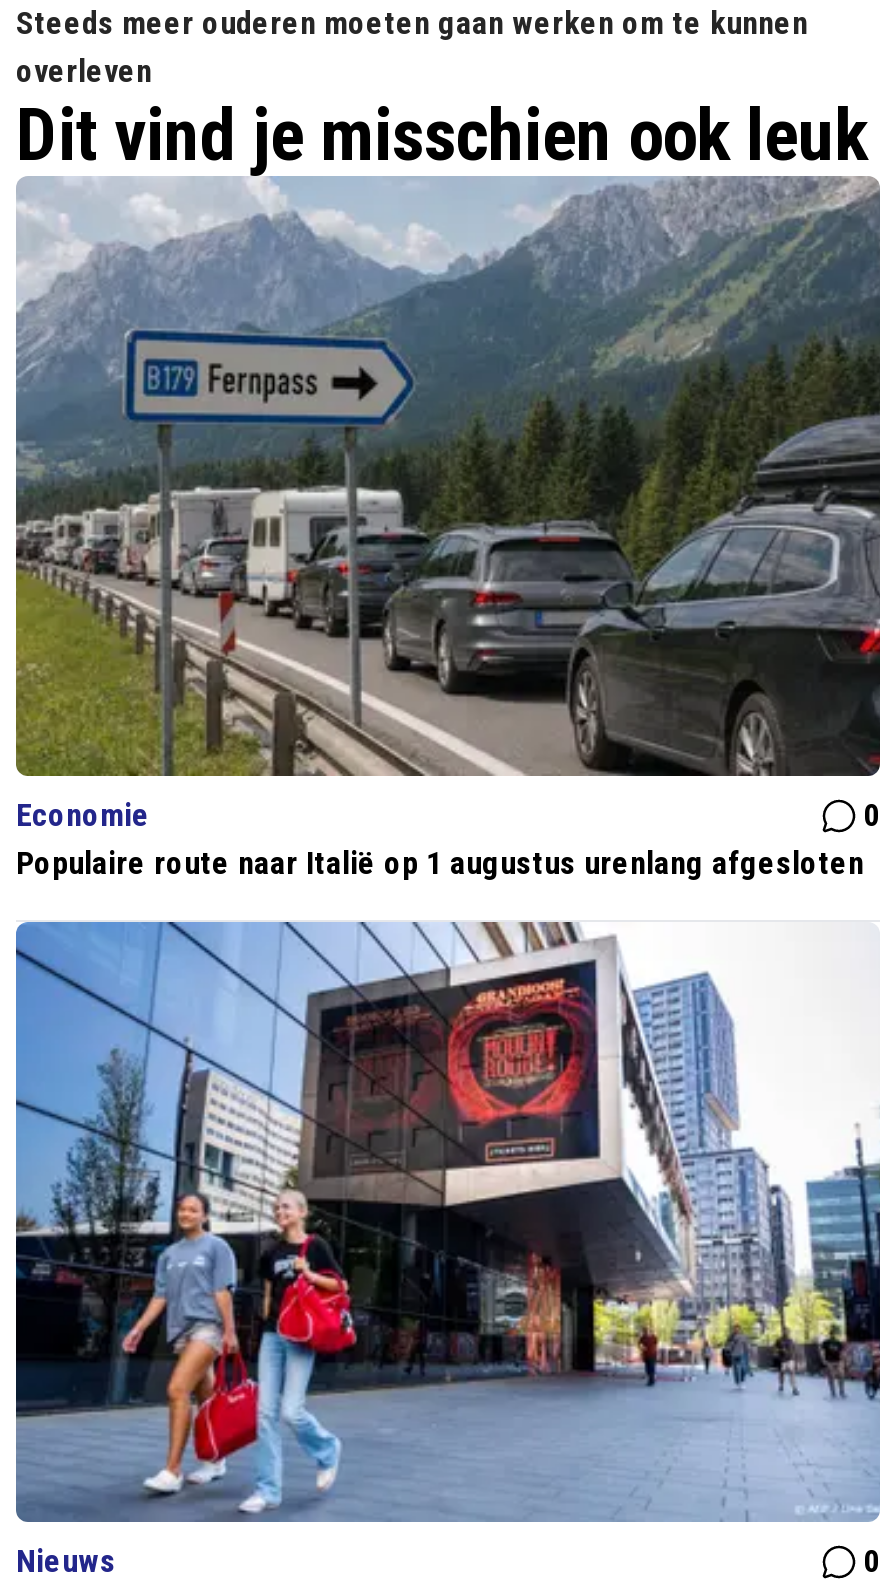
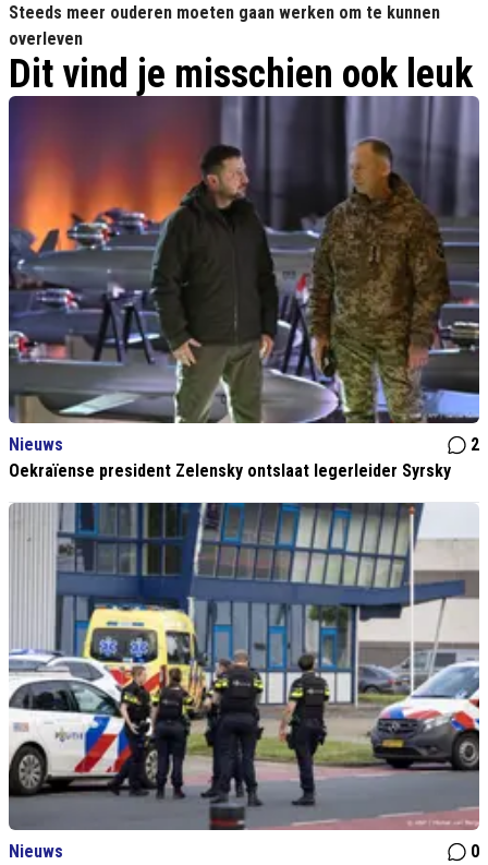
- [image]
- Economie
- 0
- Populaire route naar Italië op 1 augustus urenlang afgesloten
+ [image]
+ Nieuws
+ 2
+ Oekraïense president Zelensky ontslaat legerleider Syrsky

- [image]
+ [image]
